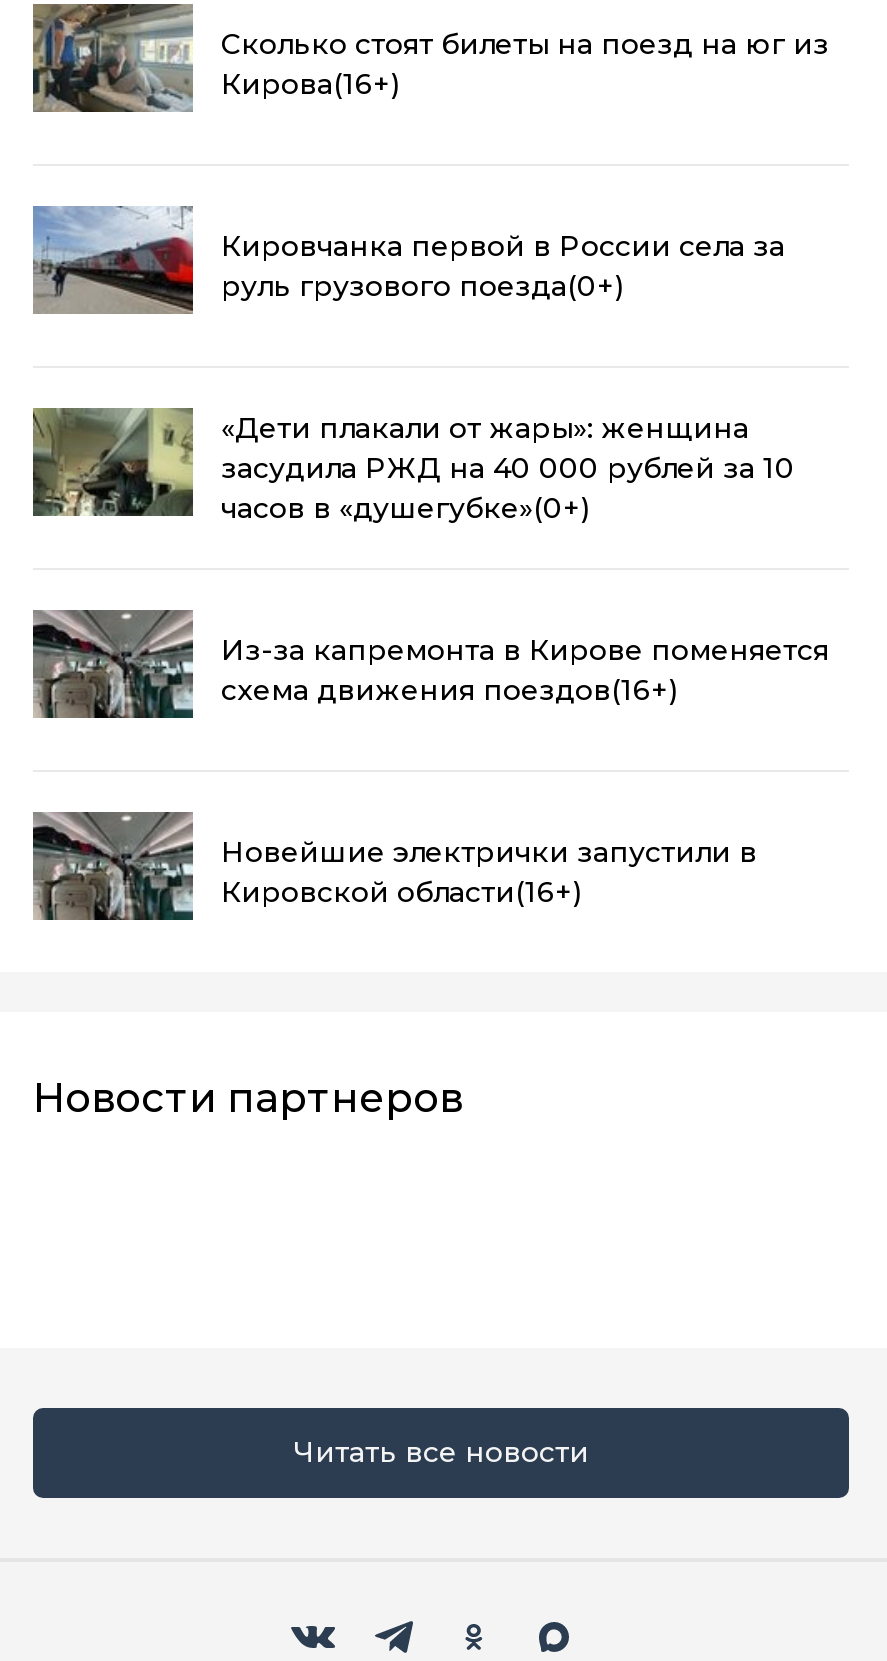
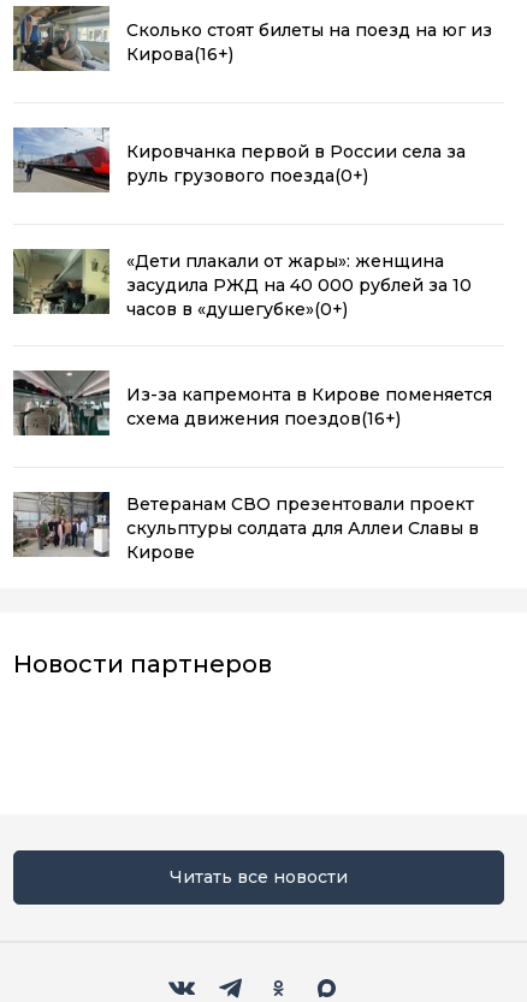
- [image]
- Новейшие электрички запустили в
- Кировской области(16+)
+ [image]
+ Ветеранам СВО презентовали проект
+ скульптуры солдата для Аллеи Славы в
+ Кирове
